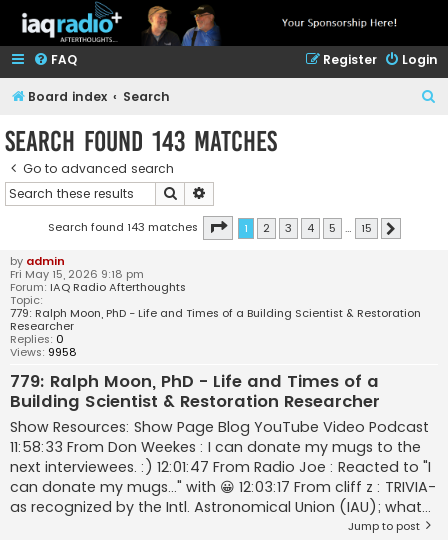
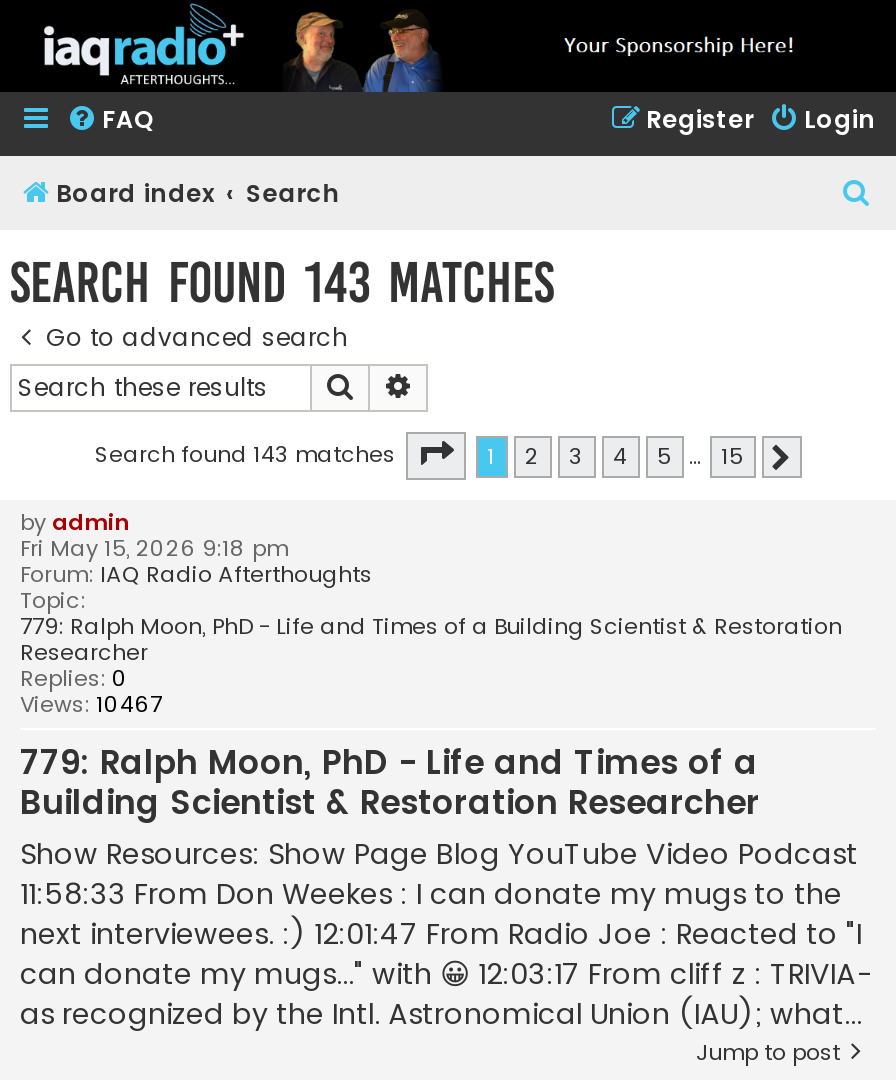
- Views: 9958
+ Views: 10467
